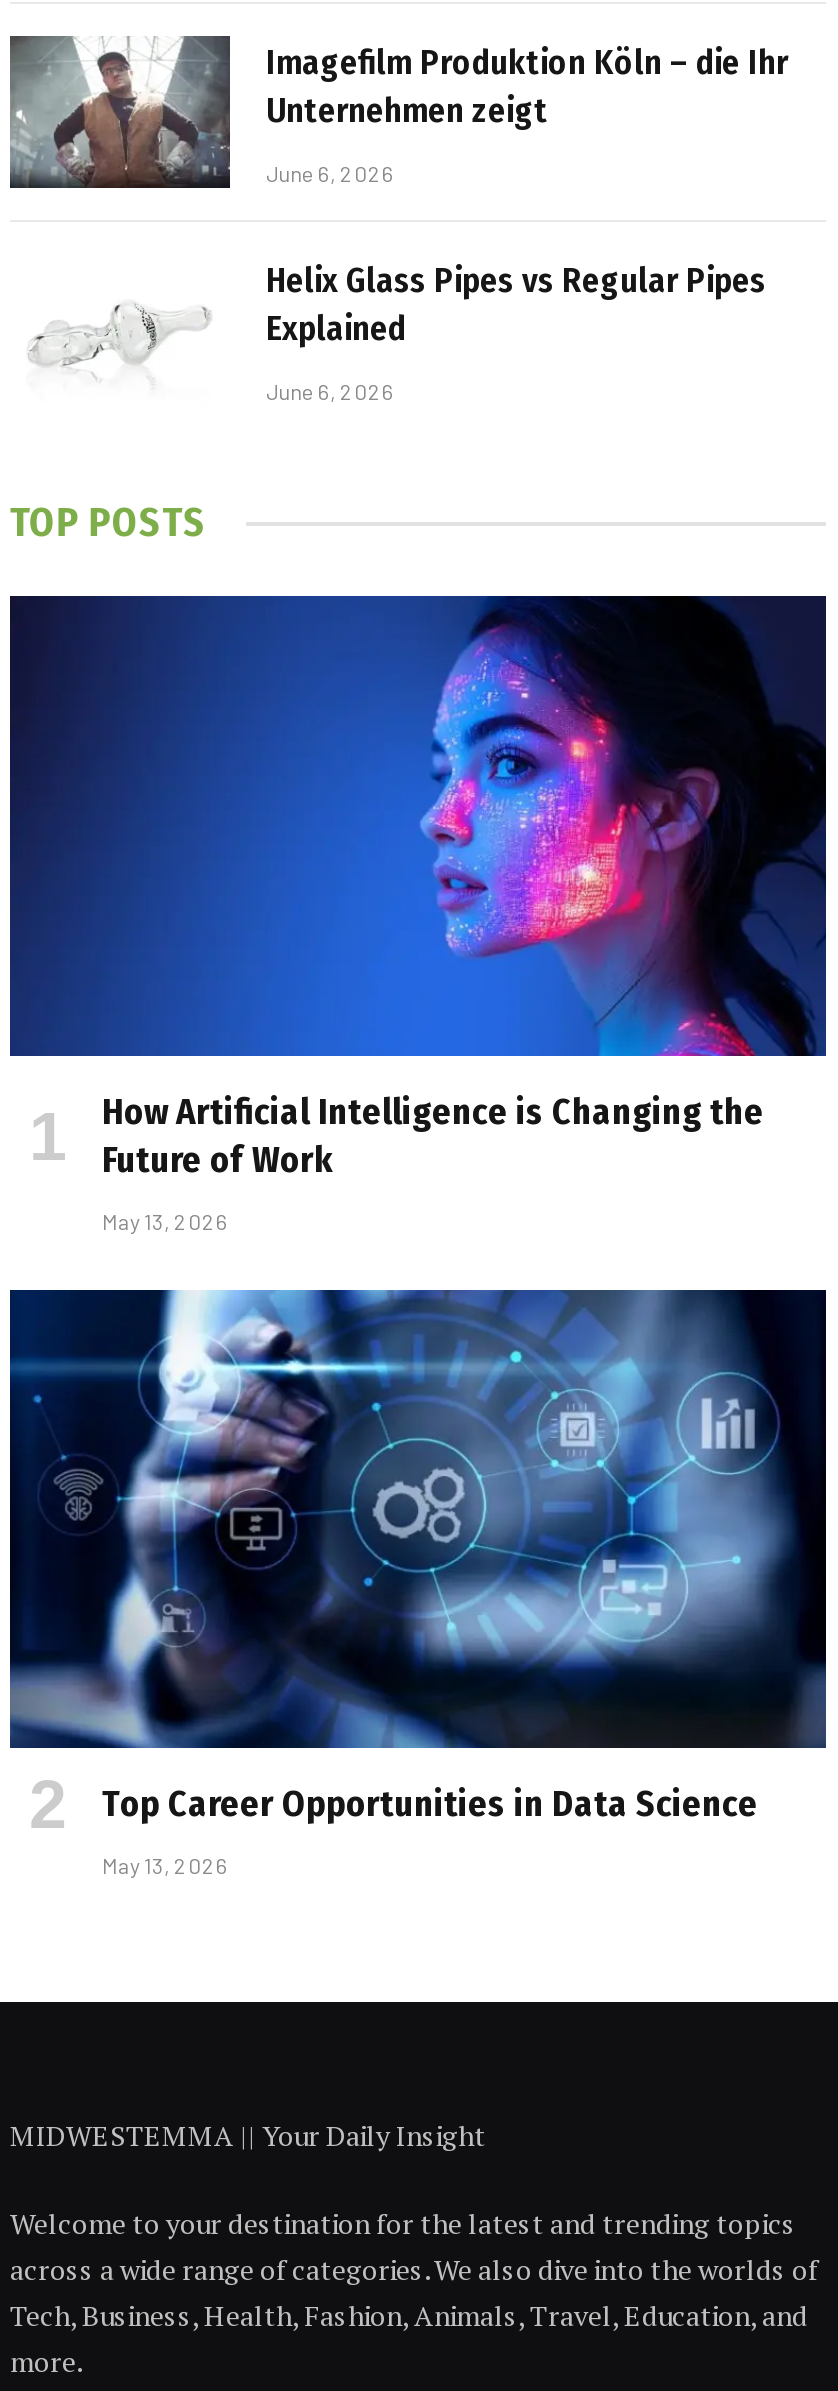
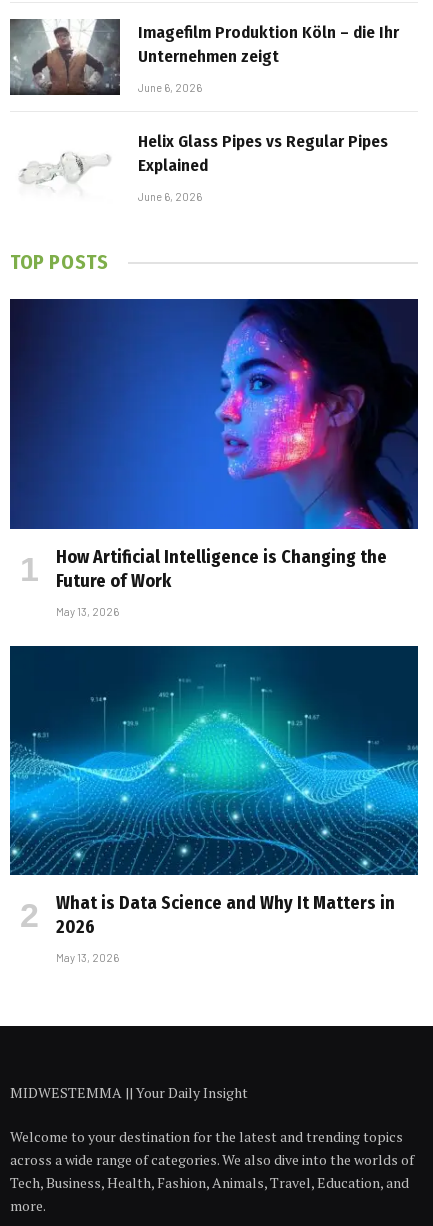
- [image]
- Top Career Opportunities in Data Science
+ [image]
+ What is Data Science and Why It Matters in
+ 2026
